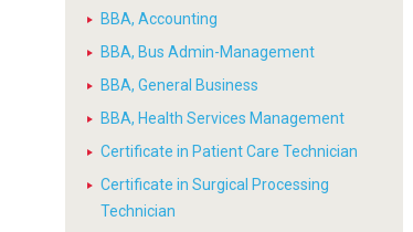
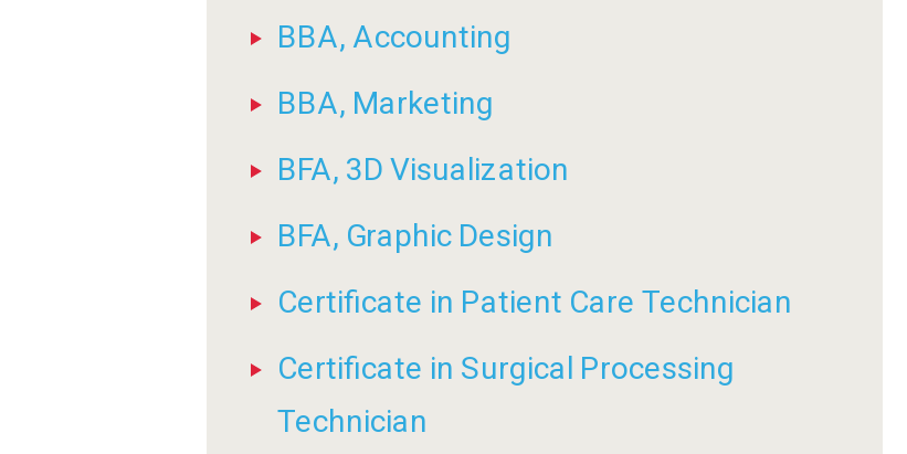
- BBA, Bus Admin-Management
+ BBA, Marketing

- BBA, General Business
+ BFA, 3D Visualization

- BBA, Health Services Management
+ BFA, Graphic Design
